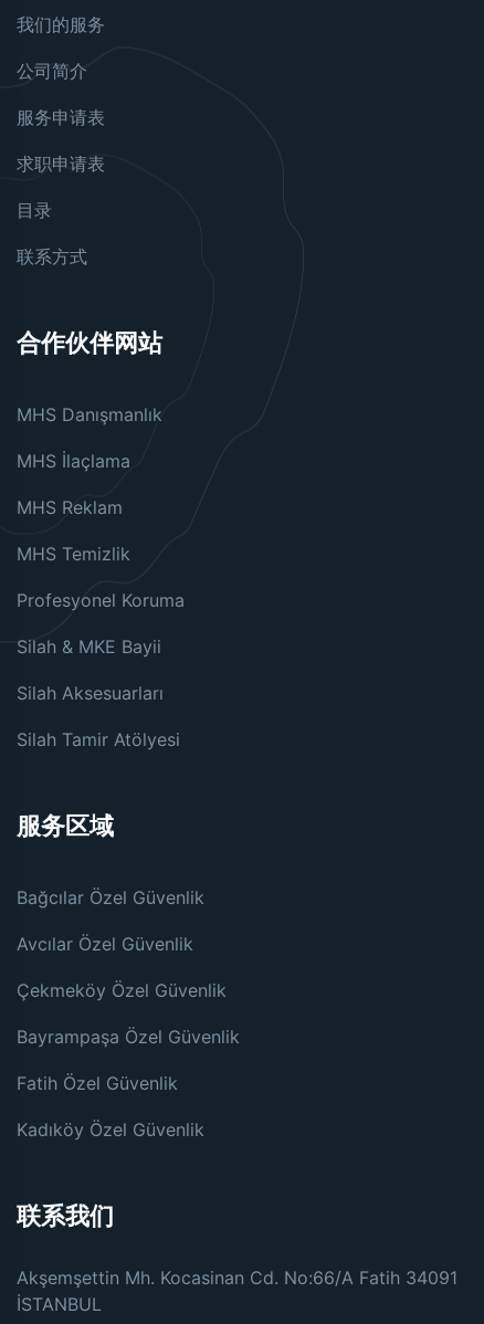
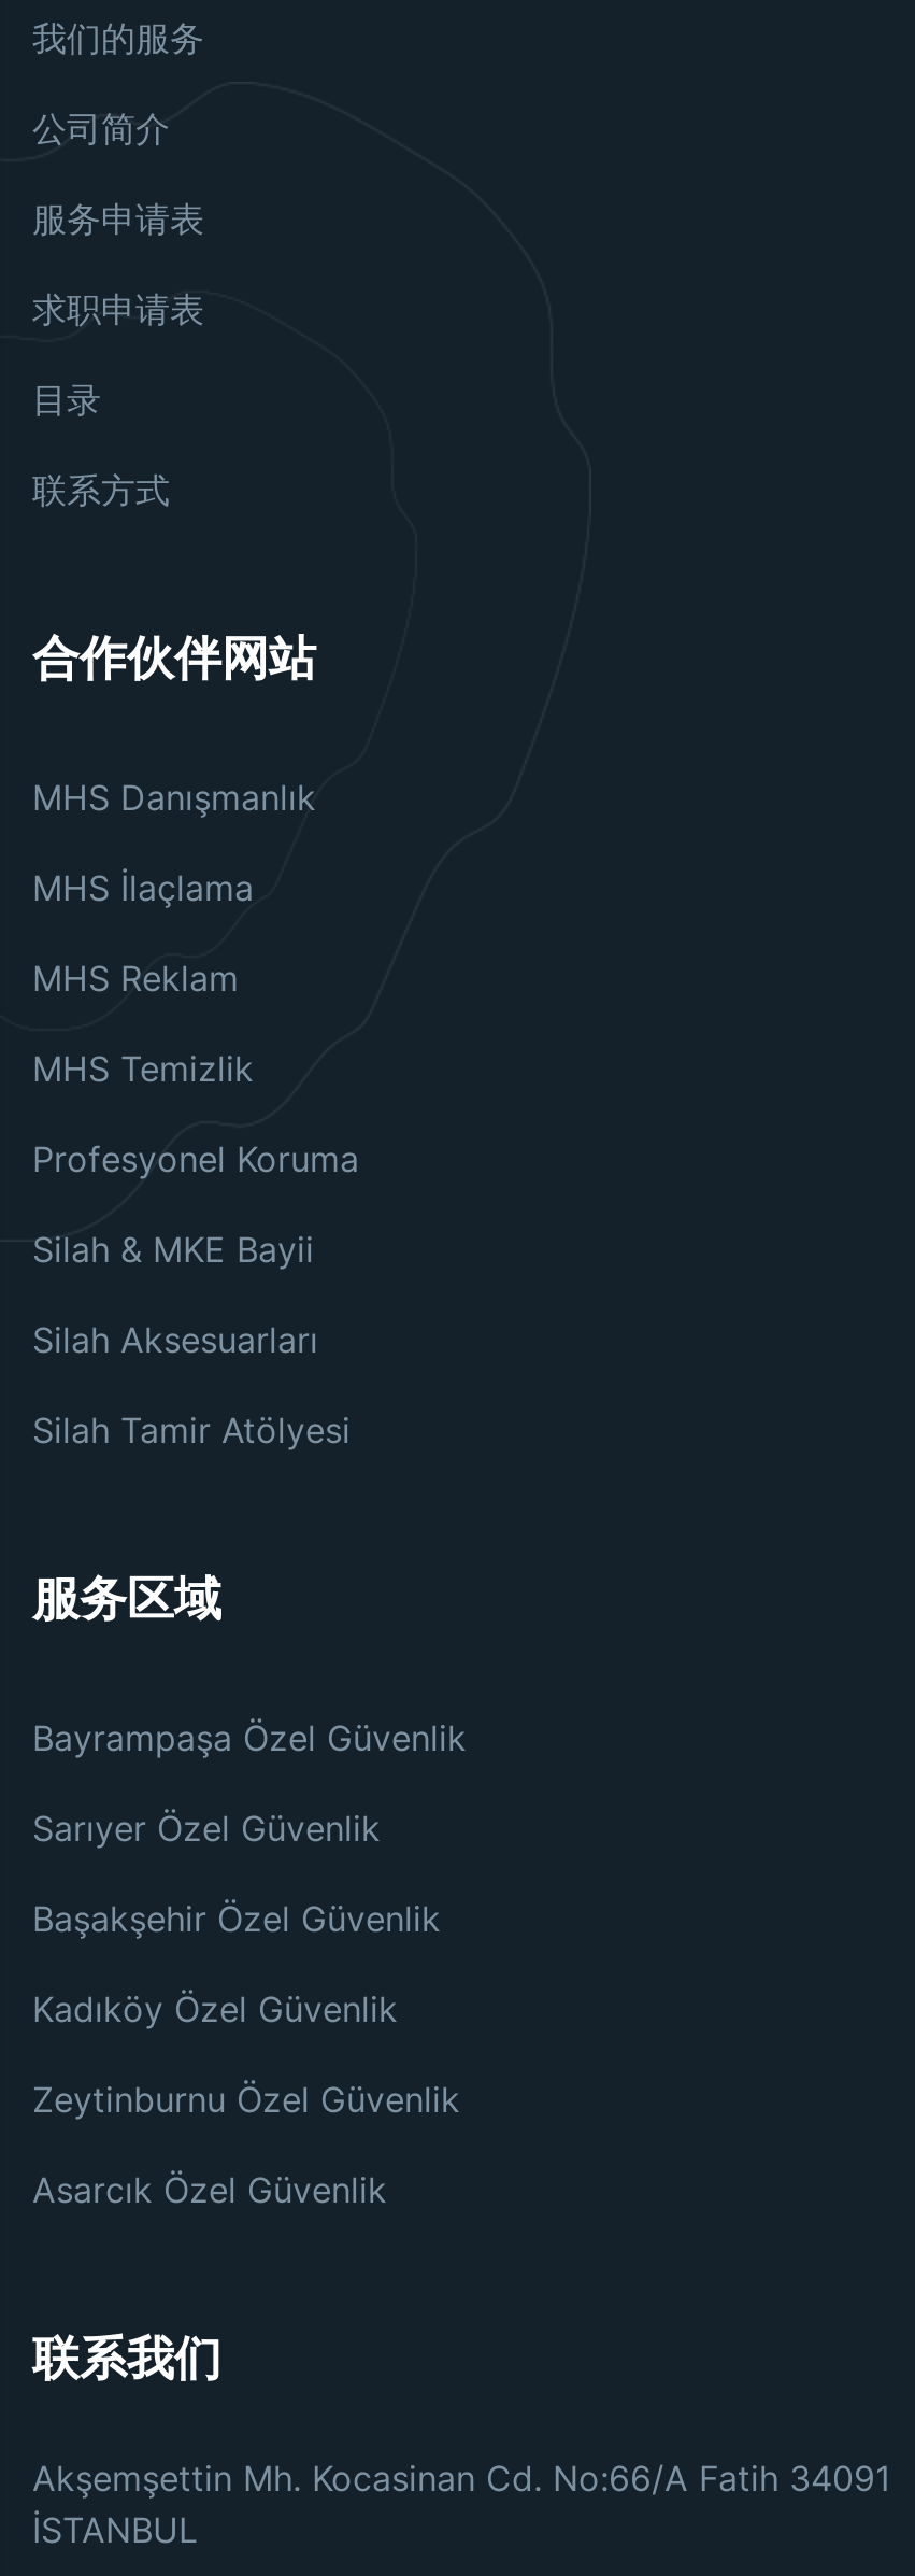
- Bağcılar Özel Güvenlik
- Avcılar Özel Güvenlik
- Çekmeköy Özel Güvenlik

moved up: Bayrampaşa Özel Güvenlik

- Fatih Özel Güvenlik
+ Sarıyer Özel Güvenlik
+ Başakşehir Özel Güvenlik

moved up: Kadıköy Özel Güvenlik

+ Zeytinburnu Özel Güvenlik
+ Asarcık Özel Güvenlik
